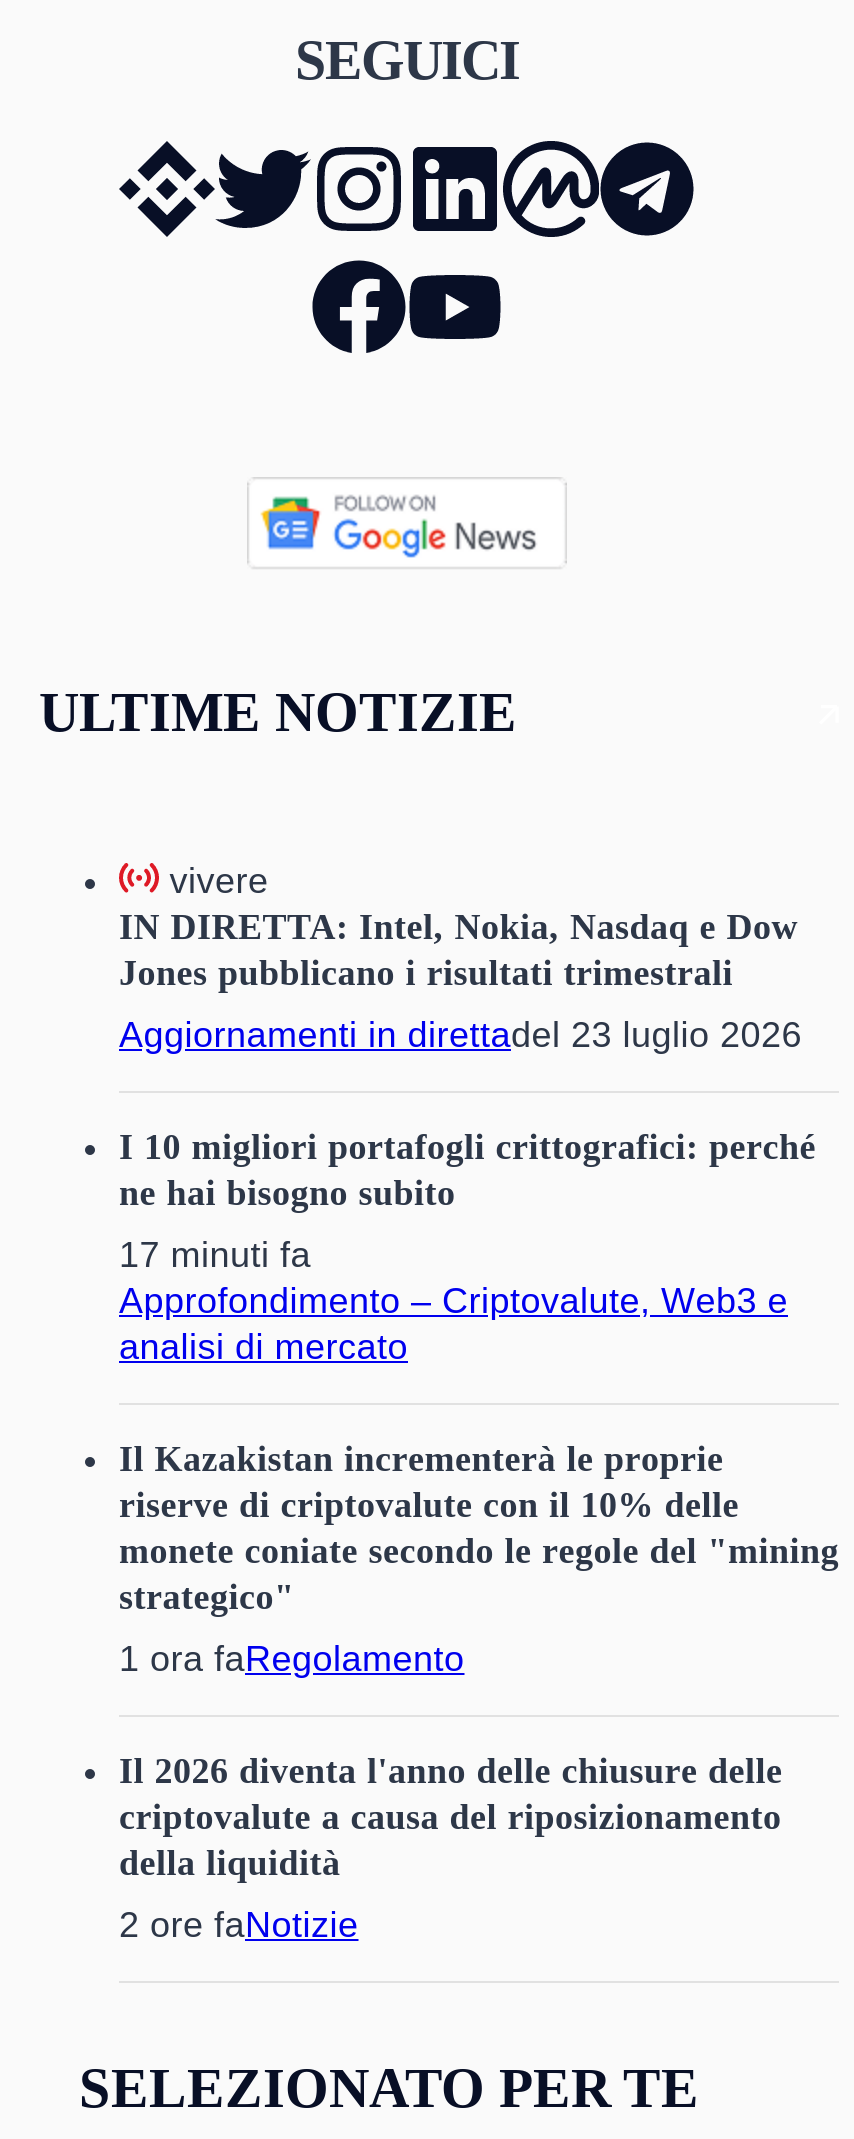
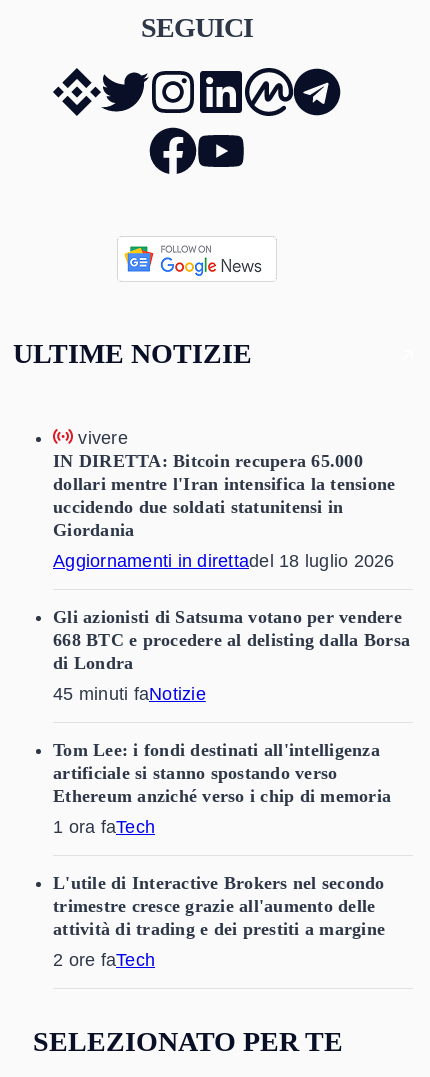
- IN DIRETTA: Intel, Nokia, Nasdaq e Dow
- Jones pubblicano i risultati trimestrali
+ IN DIRETTA: Bitcoin recupera 65.000
+ dollari mentre l'Iran intensifica la tensione
+ uccidendo due soldati statunitensi in
+ Giordania

- Aggiornamenti in direttadel 23 luglio 2026
+ Aggiornamenti in direttadel 18 luglio 2026

- I 10 migliori portafogli crittografici: perché
- ne hai bisogno subito
+ Gli azionisti di Satsuma votano per vendere
+ 668 BTC e procedere al delisting dalla Borsa
+ di Londra

- 17 minuti fa
- Approfondimento – Criptovalute, Web3 e
- analisi di mercato
+ 45 minuti faNotizie

- Il Kazakistan incrementerà le proprie
- riserve di criptovalute con il 10% delle
- monete coniate secondo le regole del "mining
- strategico"
+ Tom Lee: i fondi destinati all'intelligenza
+ artificiale si stanno spostando verso
+ Ethereum anziché verso i chip di memoria

- 1 ora faRegolamento
+ 1 ora faTech

- Il 2026 diventa l'anno delle chiusure delle
- criptovalute a causa del riposizionamento
- della liquidità
+ L'utile di Interactive Brokers nel secondo
+ trimestre cresce grazie all'aumento delle
+ attività di trading e dei prestiti a margine

- 2 ore faNotizie
+ 2 ore faTech
